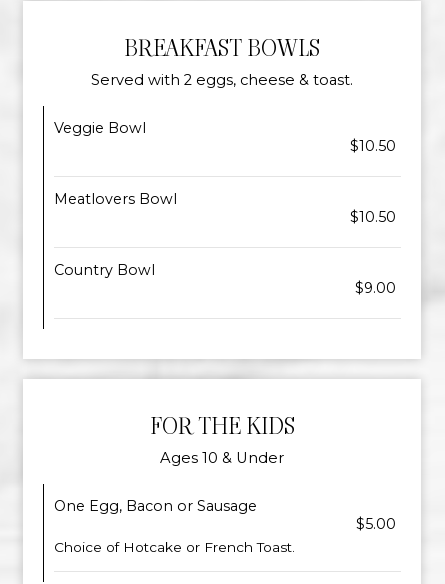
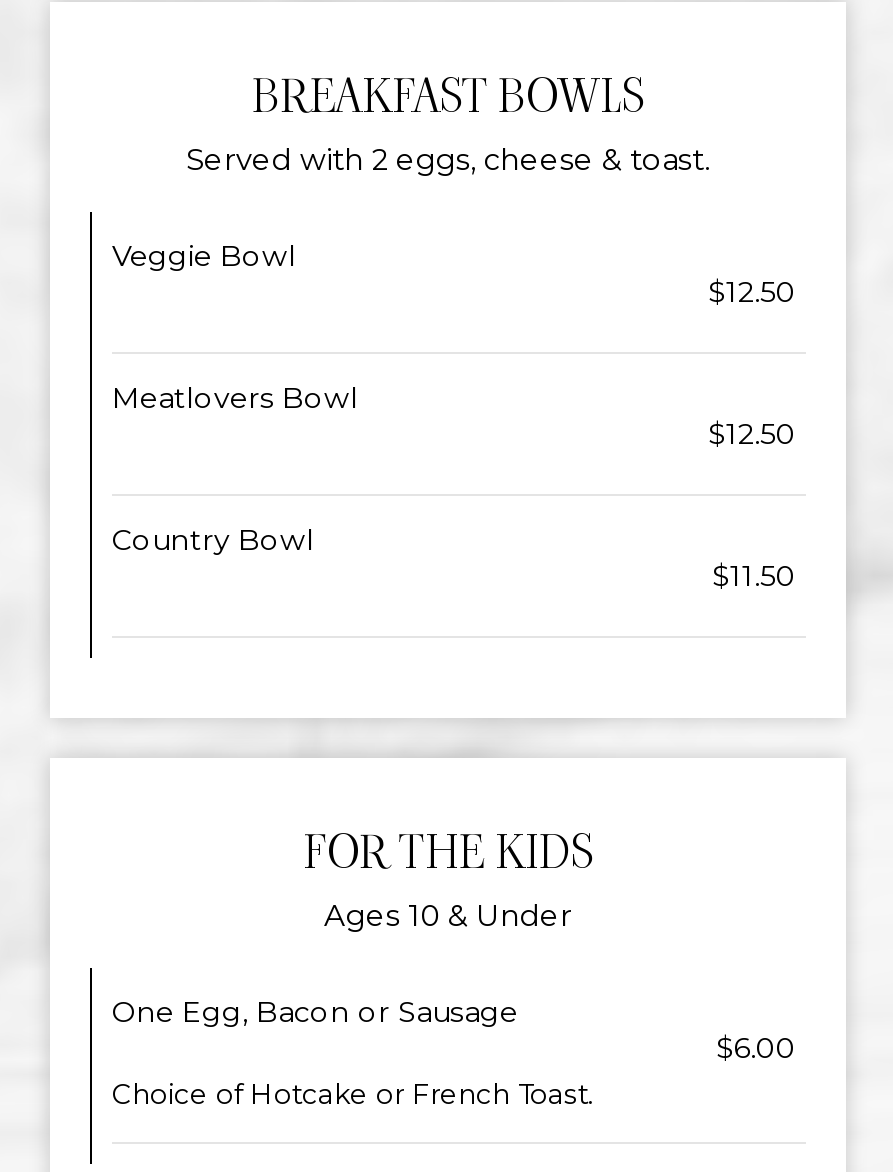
- $10.50
+ $12.50

- $10.50
+ $12.50

- $9.00
+ $11.50

- $5.00
+ $6.00
